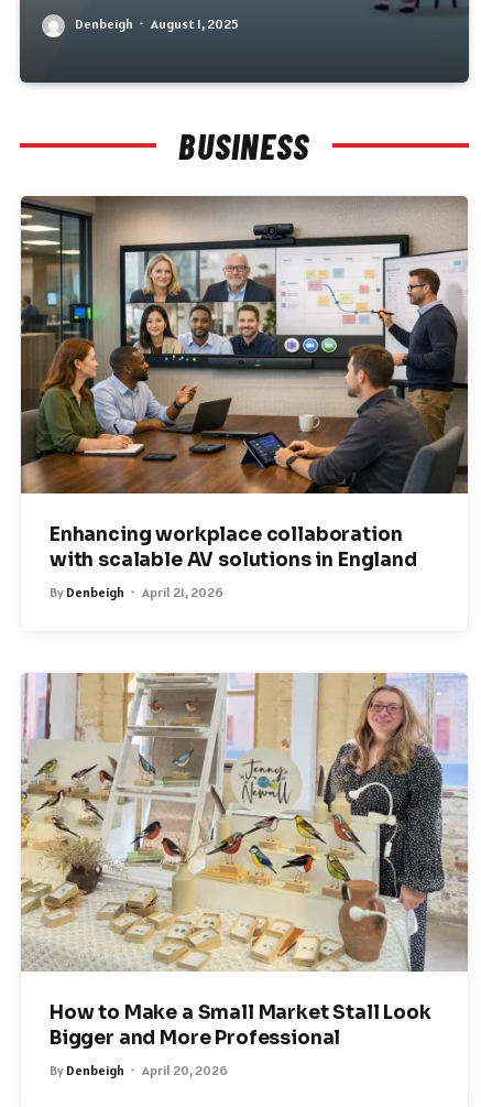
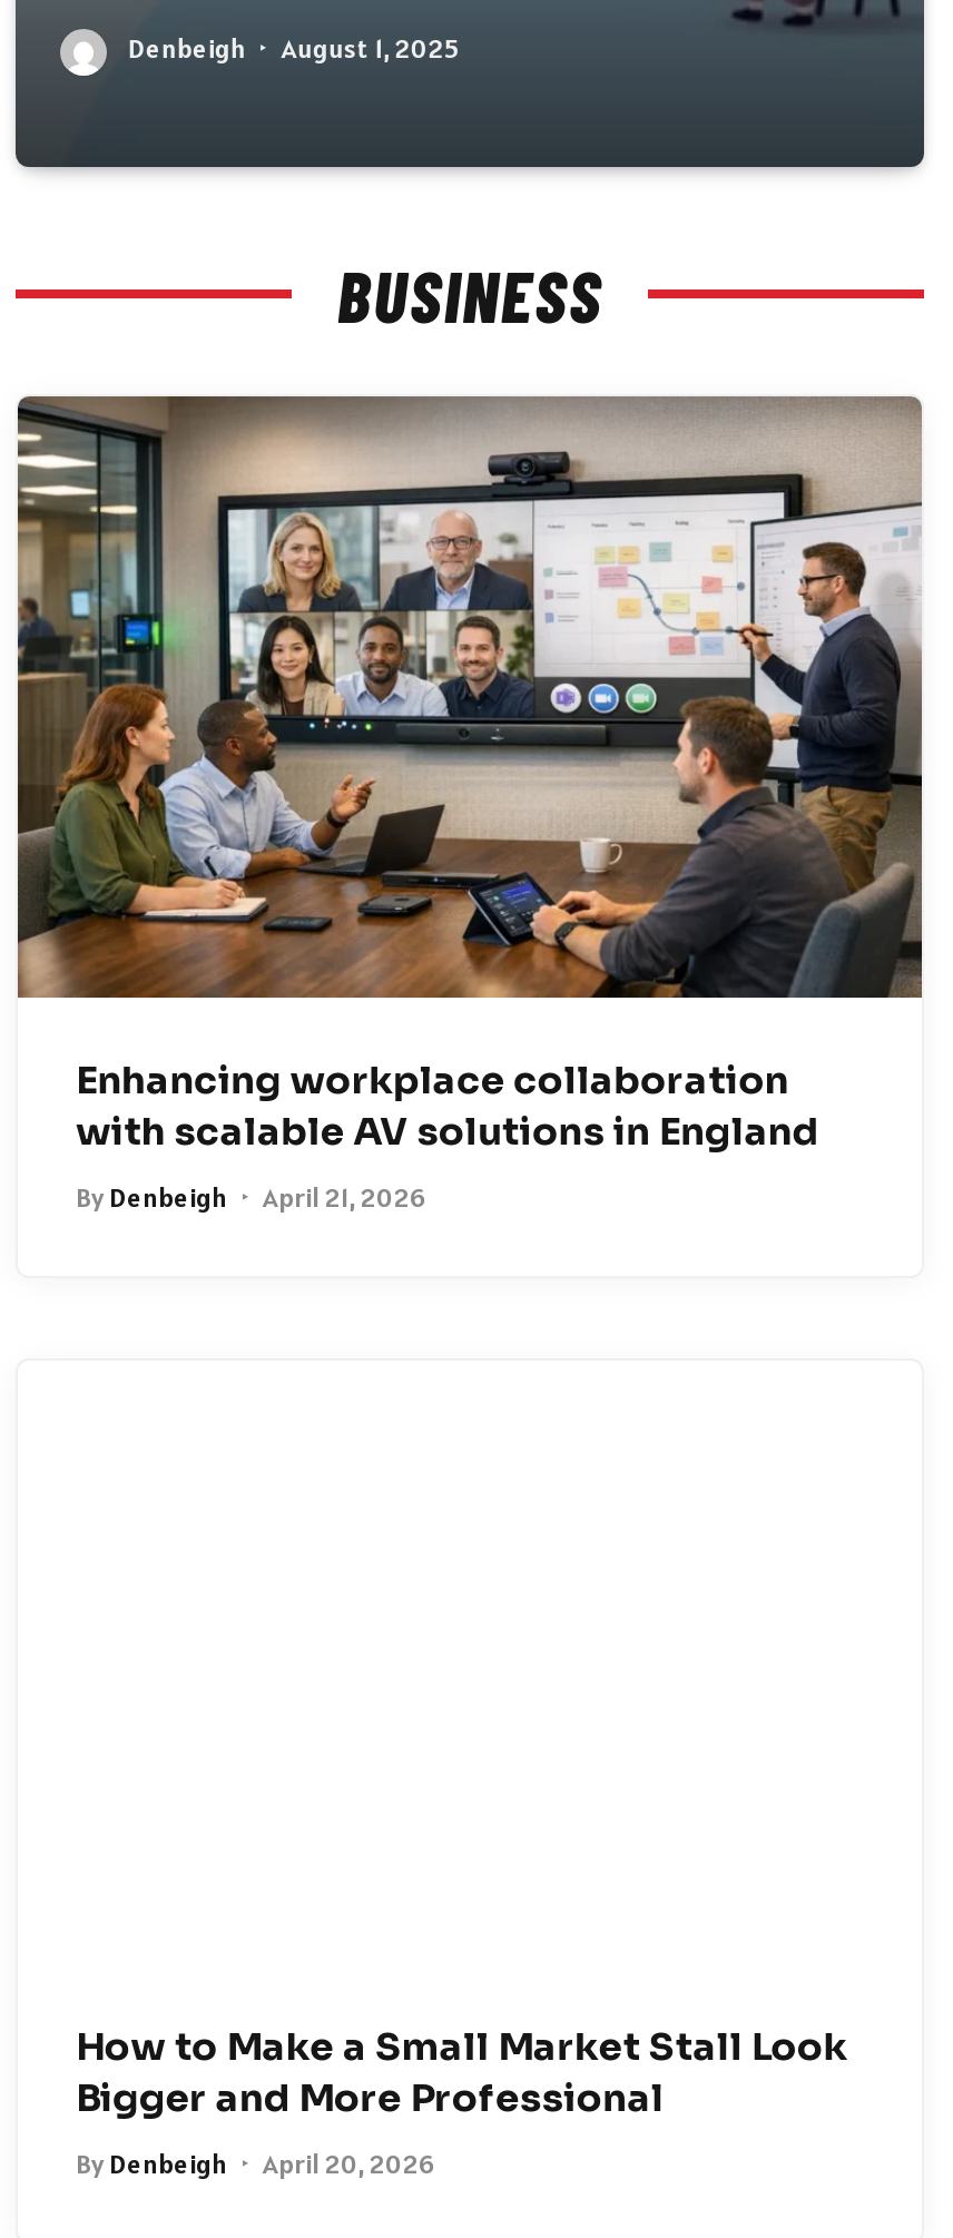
- [image]
